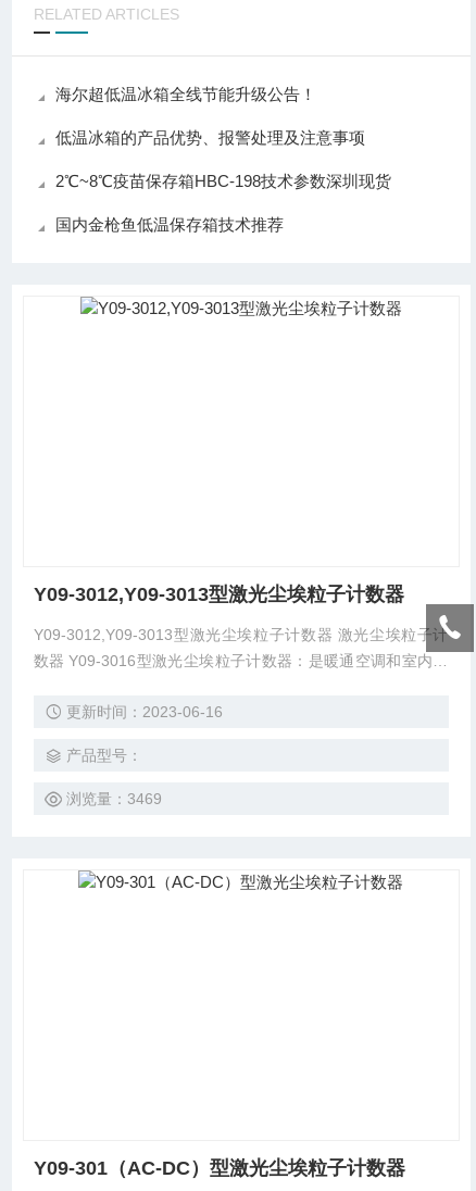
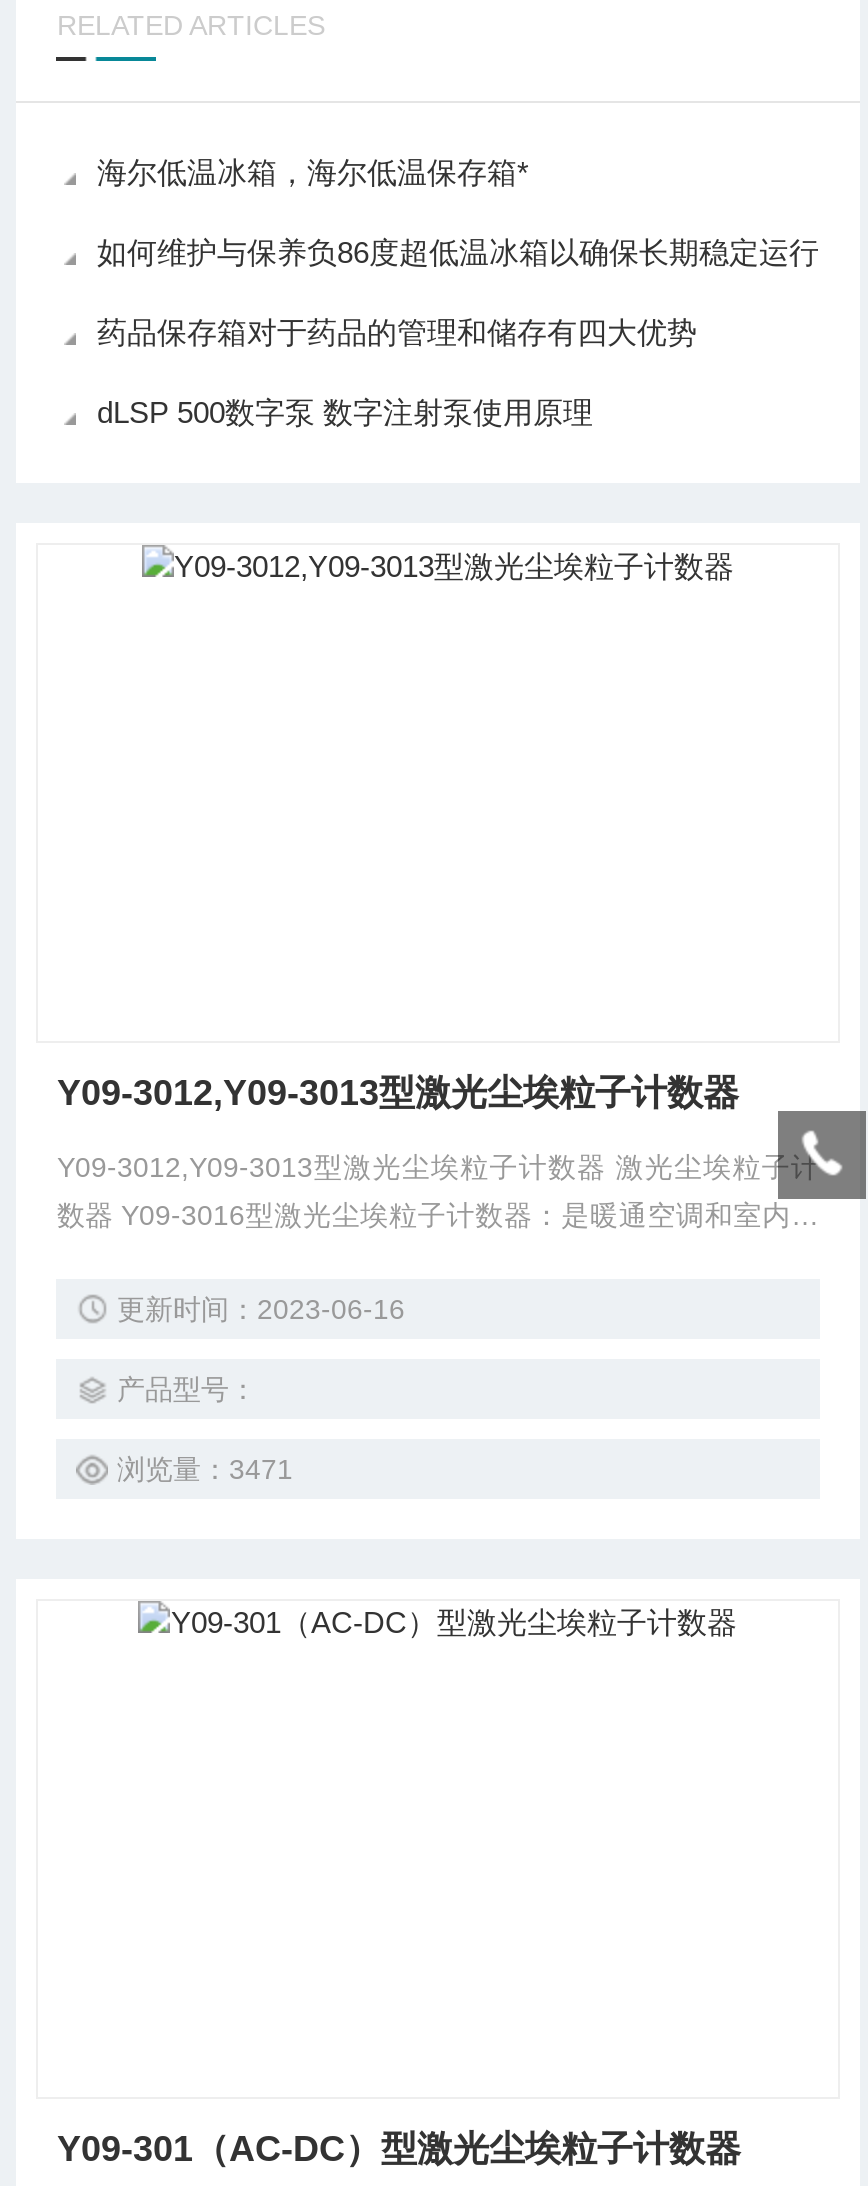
- 海尔超低温冰箱全线节能升级公告！
+ 海尔低温冰箱，海尔低温保存箱*

- 低温冰箱的产品优势、报警处理及注意事项
+ 如何维护与保养负86度超低温冰箱以确保长期稳定运行

- 2℃~8℃疫苗保存箱HBC-198技术参数深圳现货
+ 药品保存箱对于药品的管理和储存有四大优势

- 国内金枪鱼低温保存箱技术推荐
+ dLSP 500数字泵 数字注射泵使用原理

- 浏览量：3469
+ 浏览量：3471
